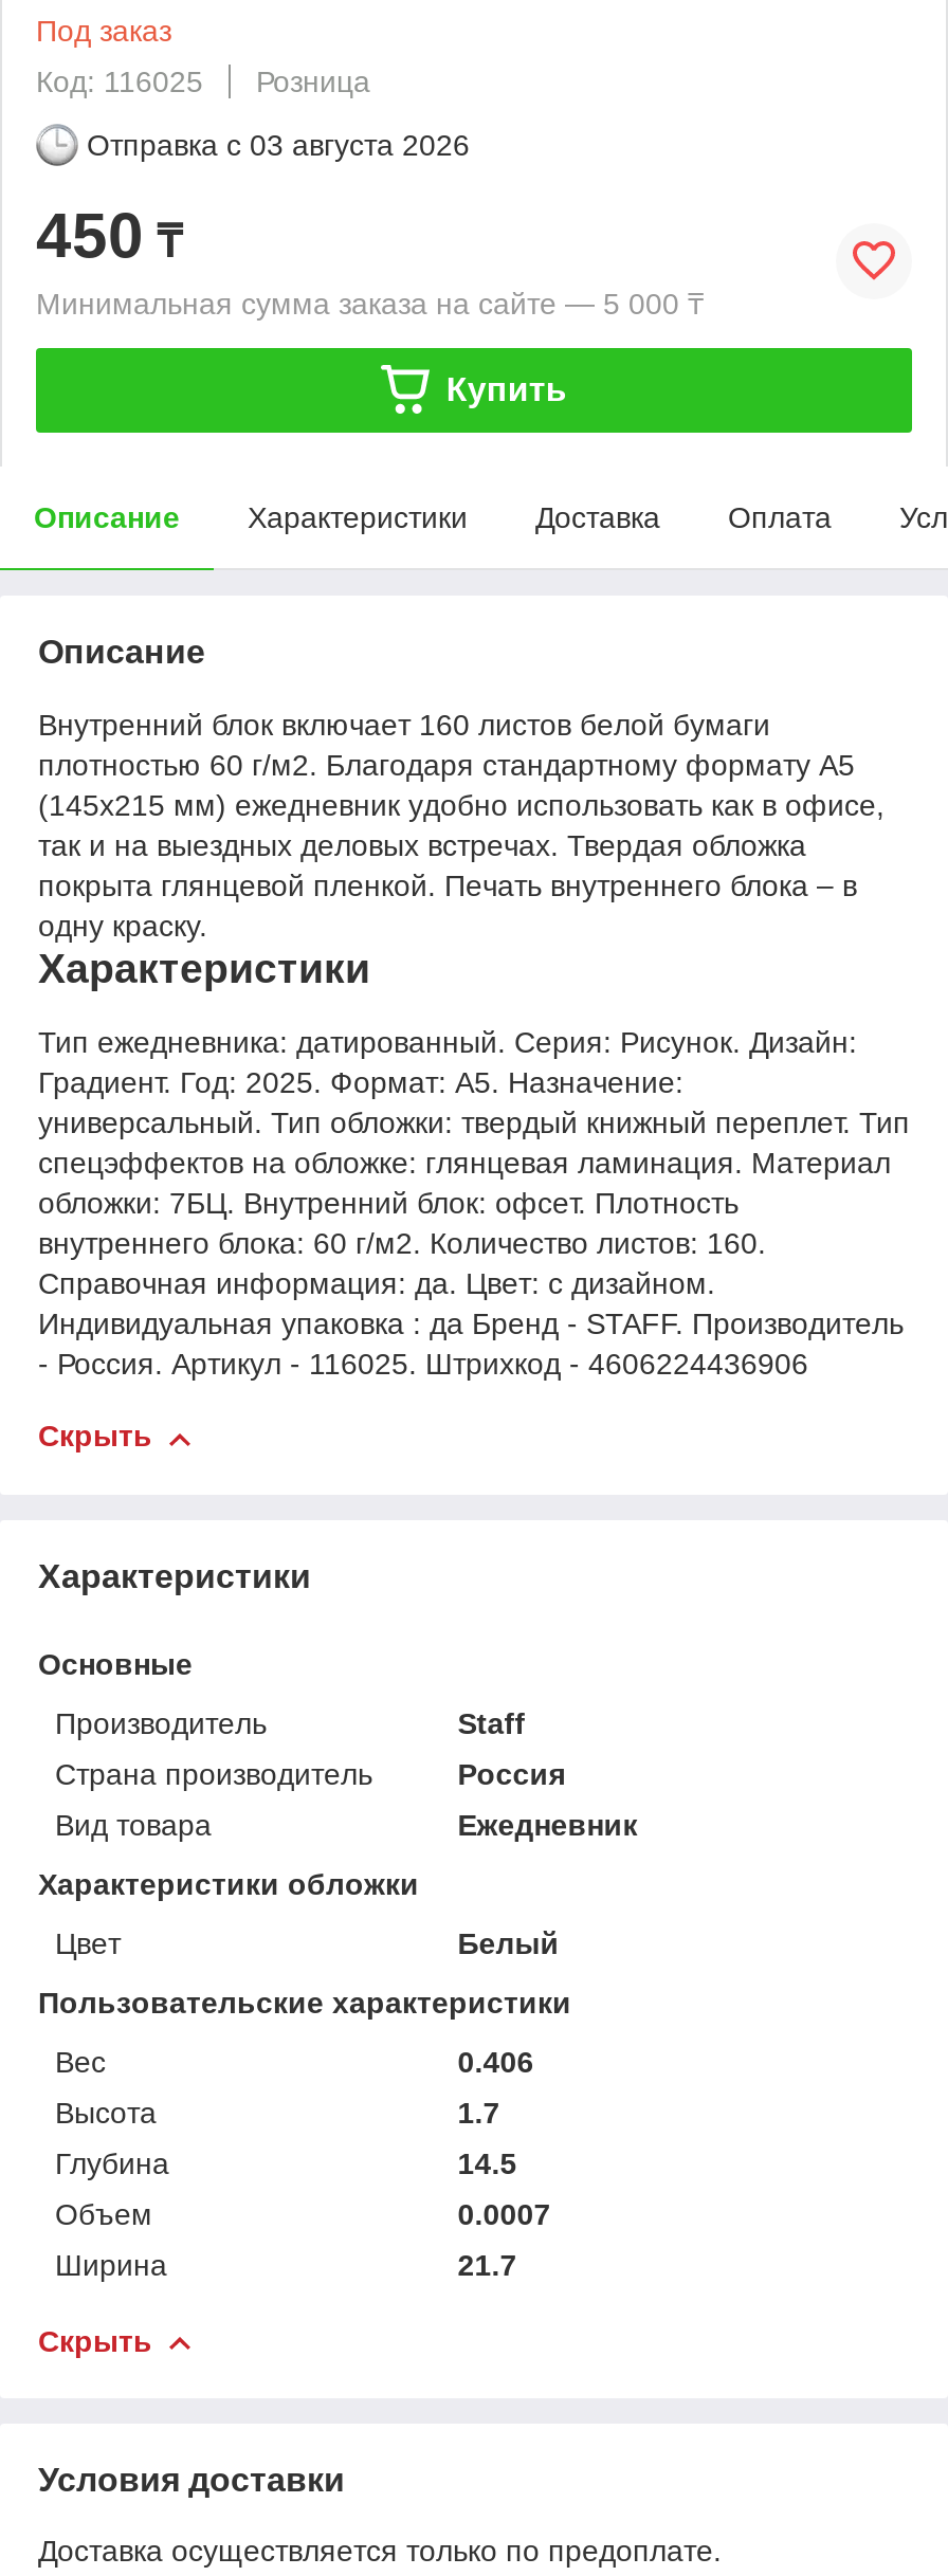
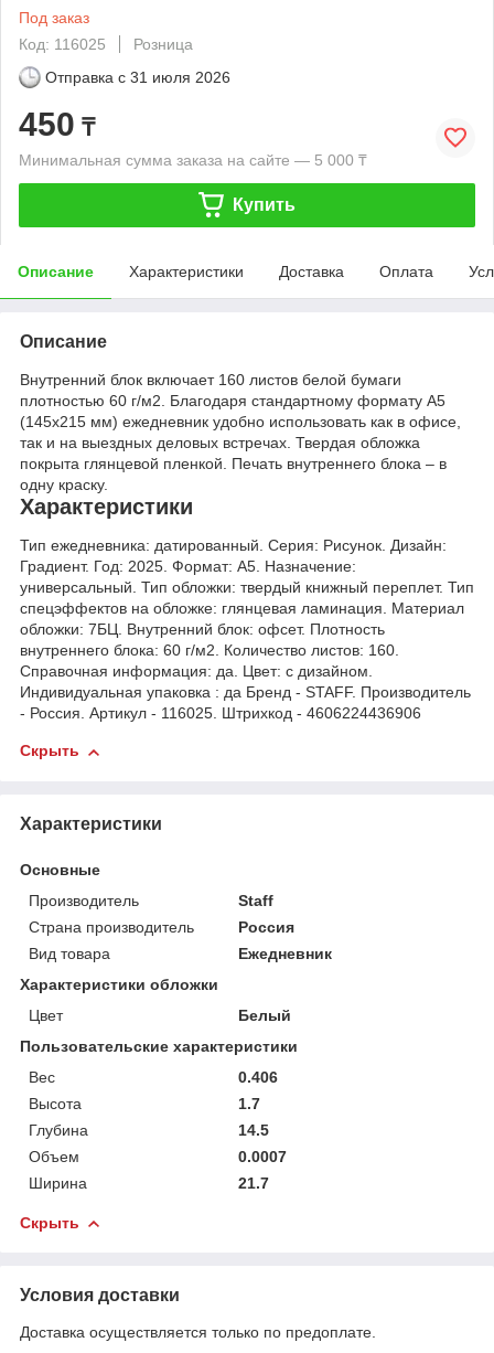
- Отправка с 03 августа 2026
+ Отправка с 31 июля 2026
